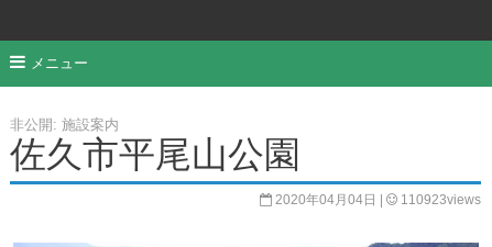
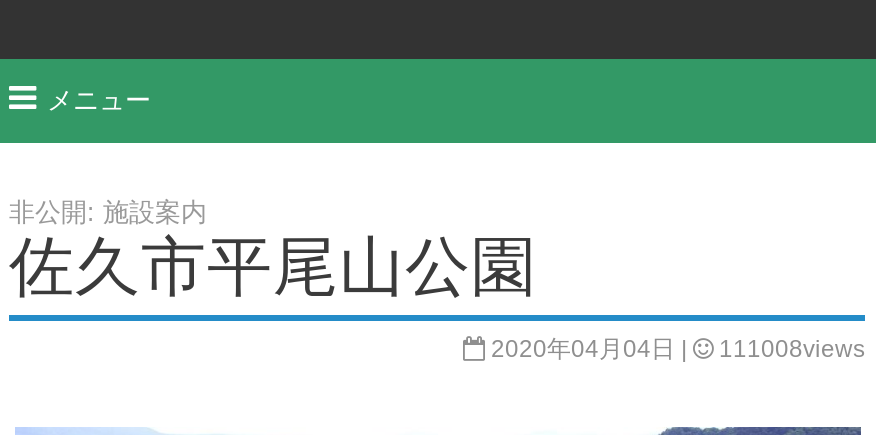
- 110923views
+ 111008views
